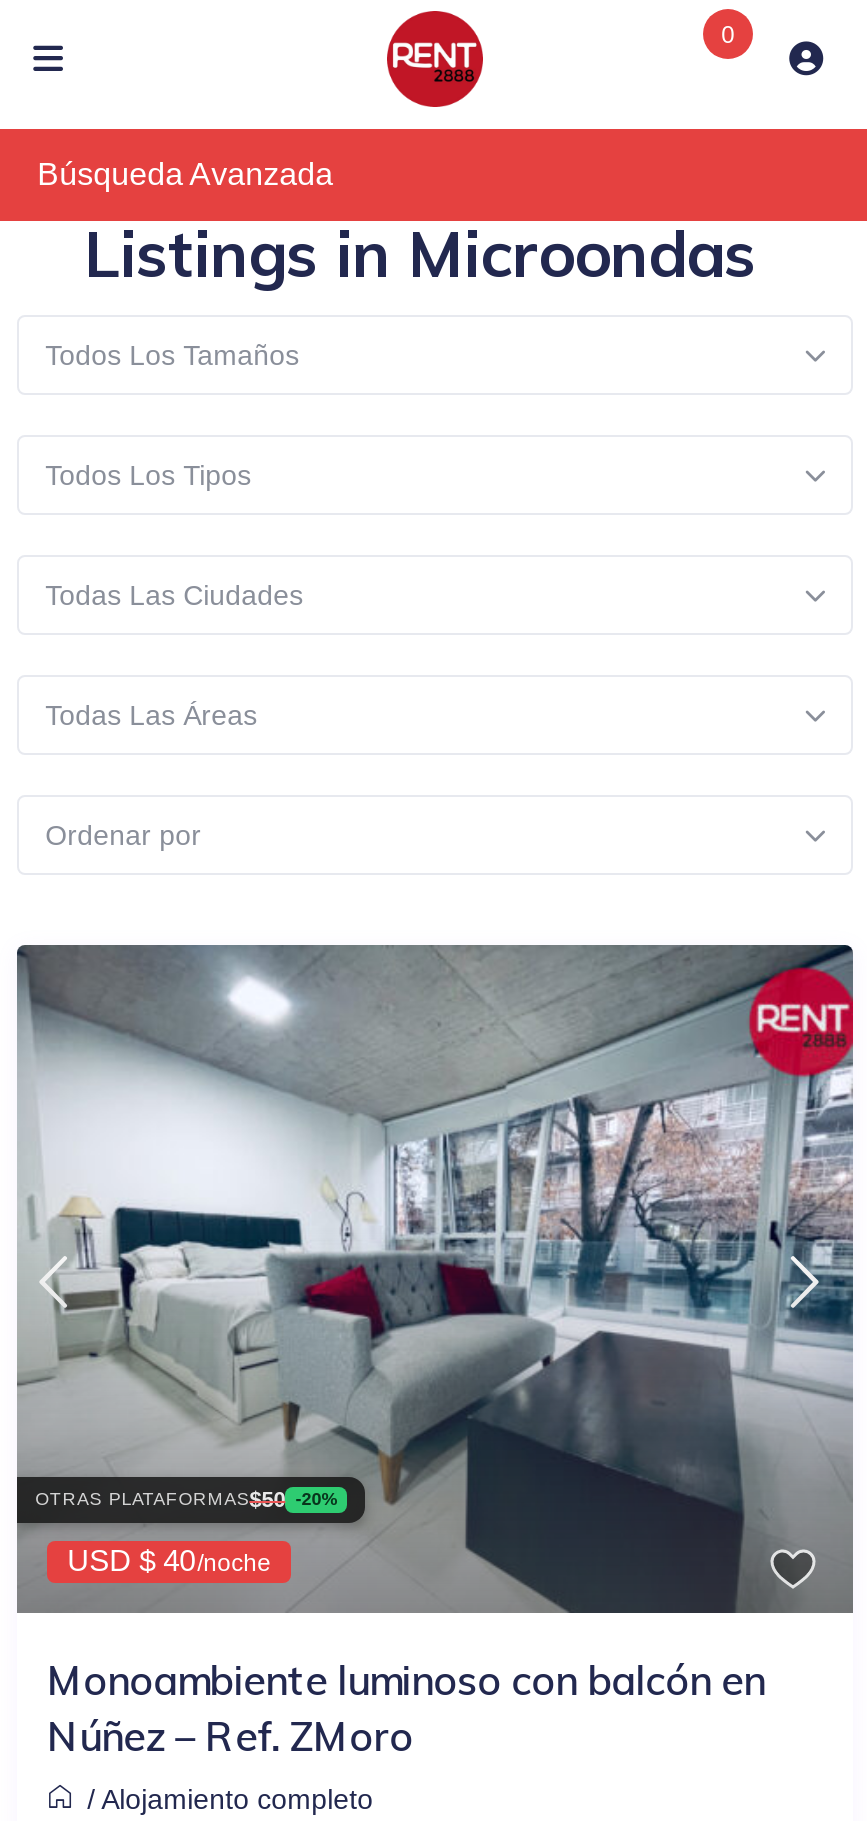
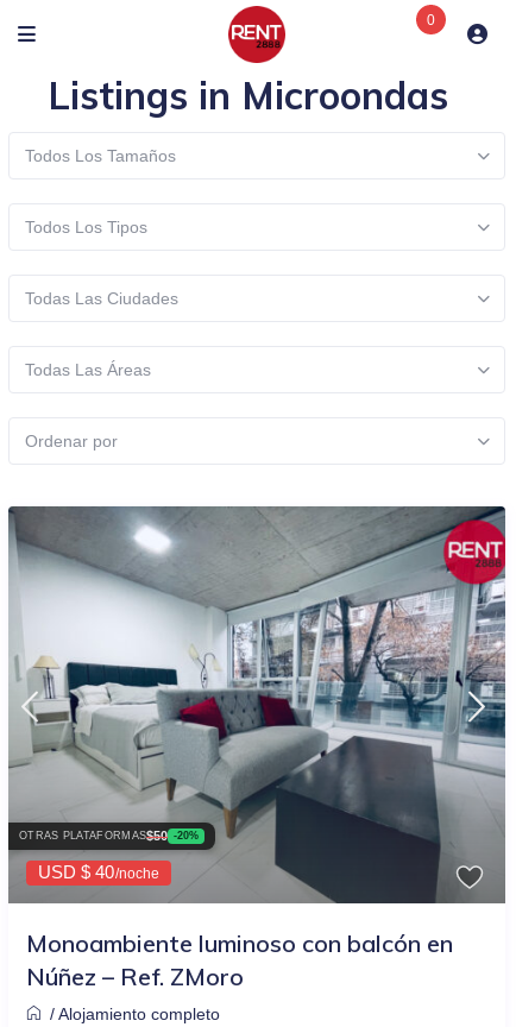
- Búsqueda Avanzada
